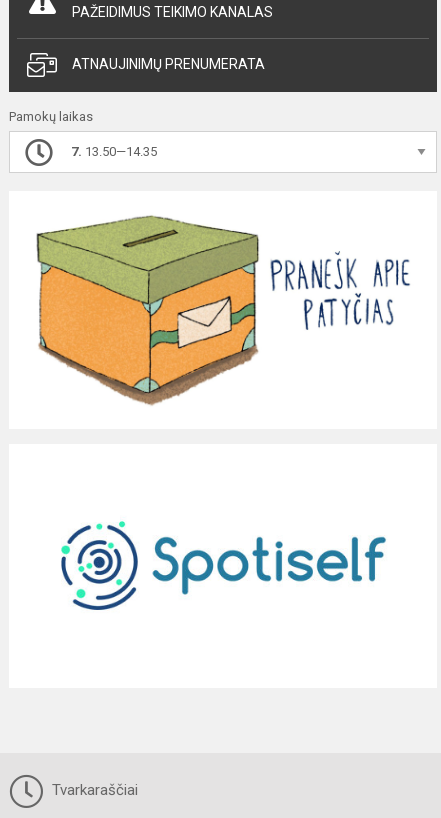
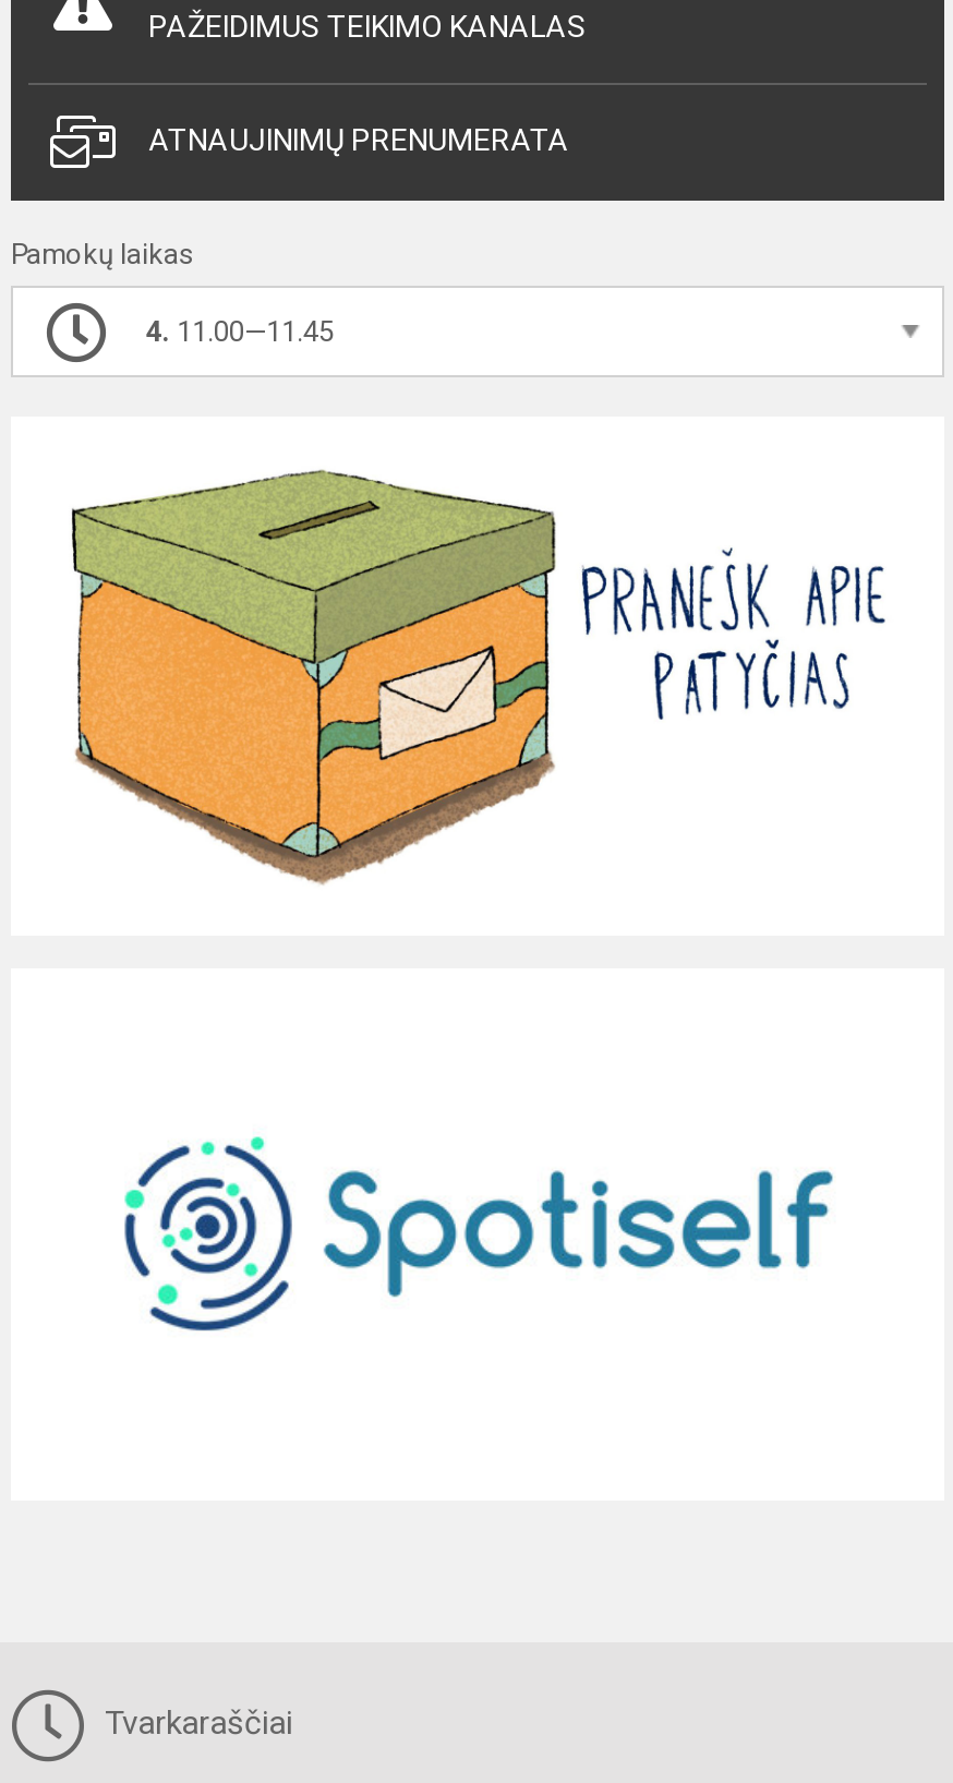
- 7. 13.50—14.35
+ 4. 11.00—11.45
